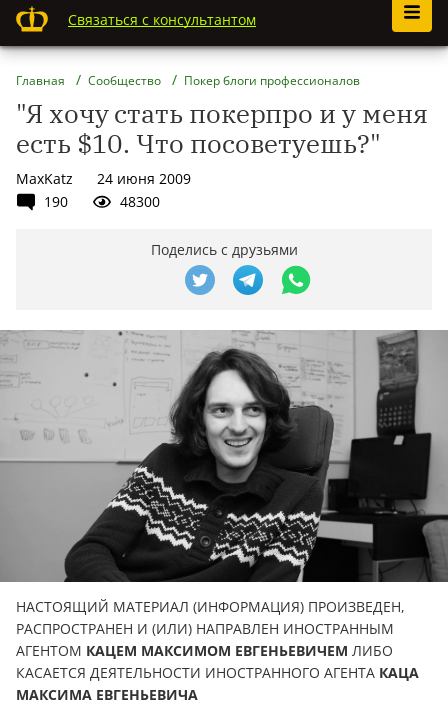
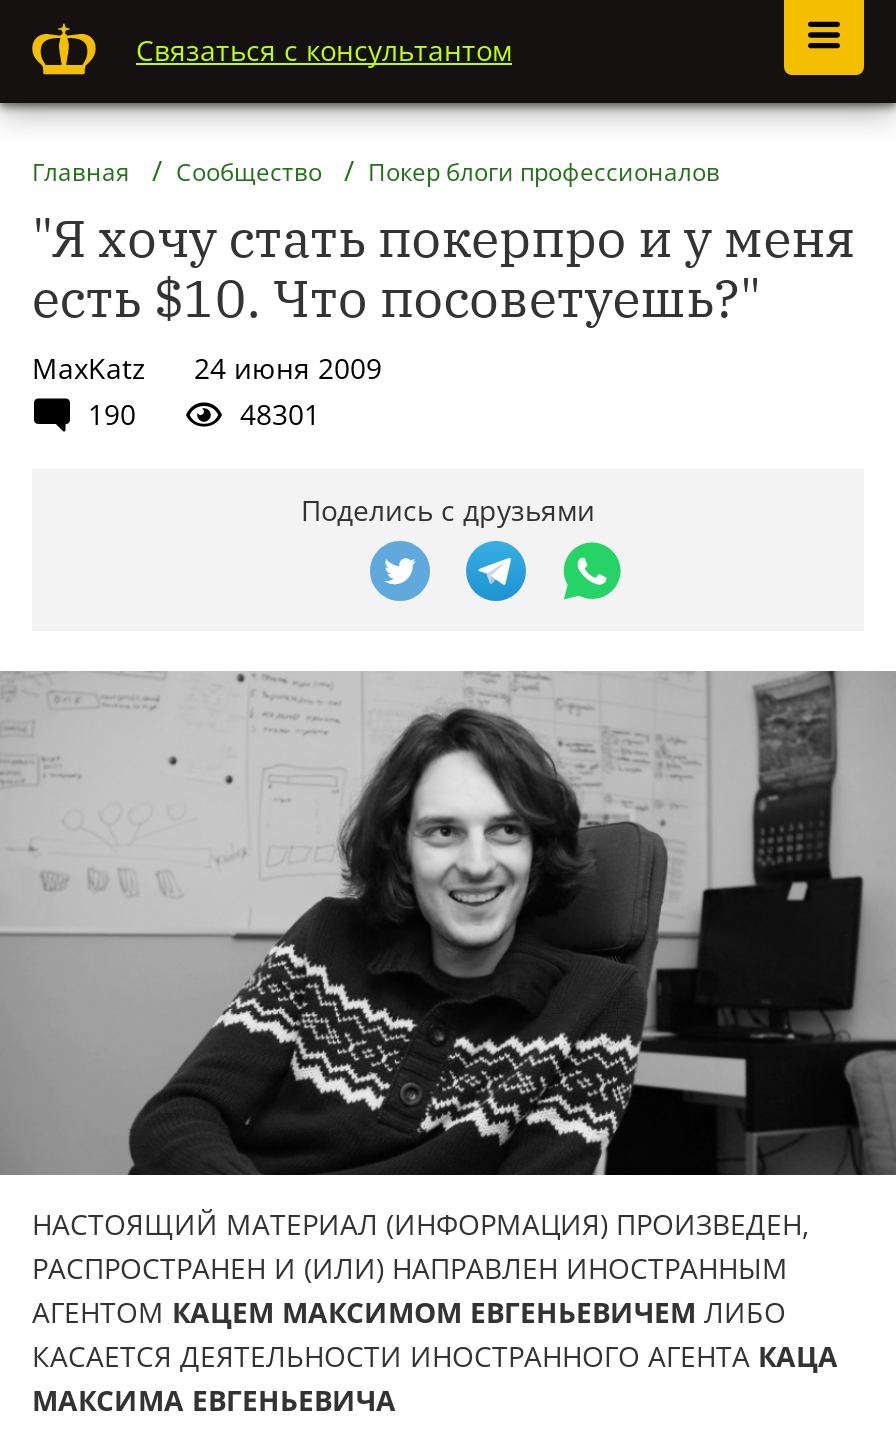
- 48300
+ 48301
